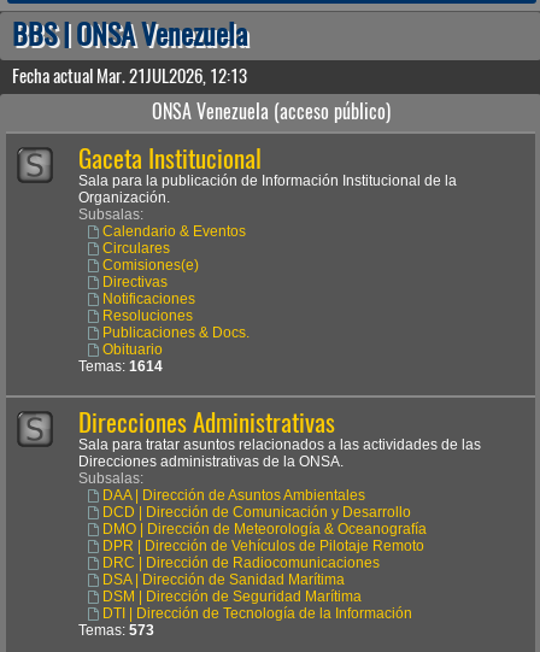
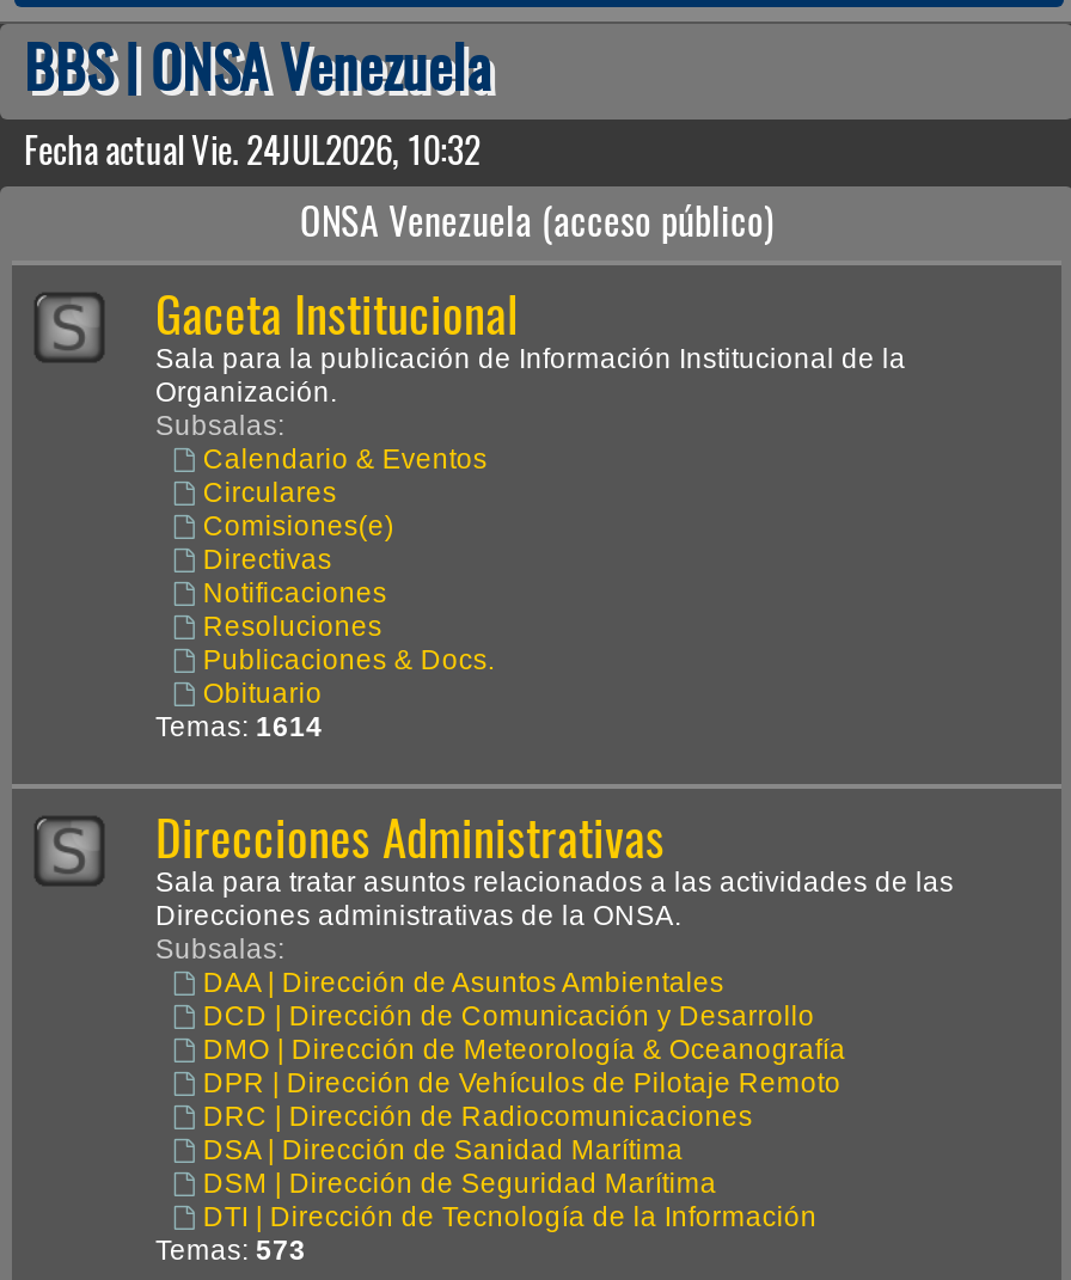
- Fecha actual Mar. 21JUL2026, 12:13
+ Fecha actual Vie. 24JUL2026, 10:32
